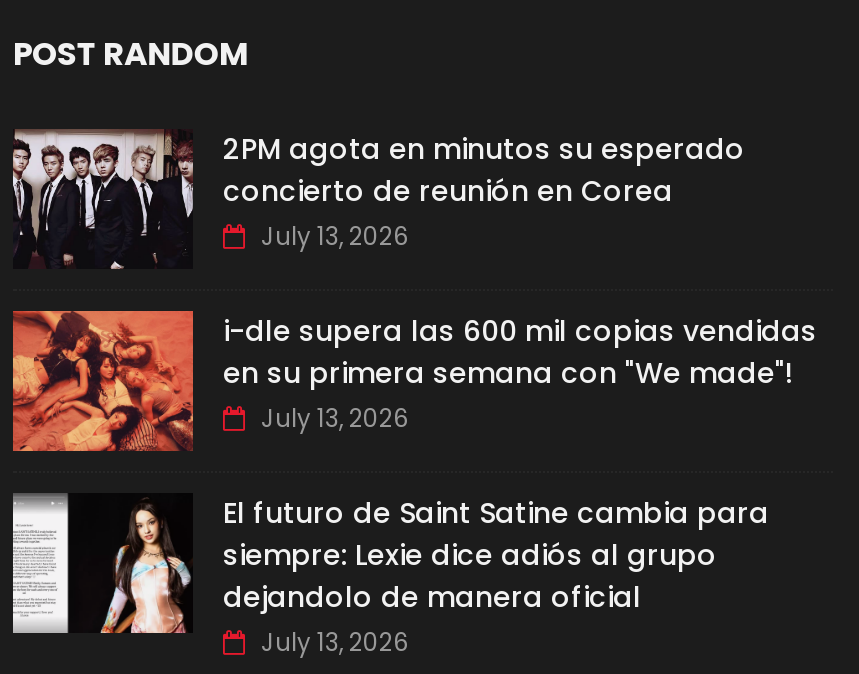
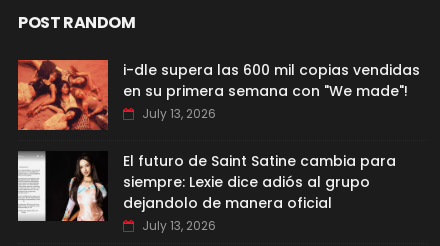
- [image]
- 2PM agota en minutos su esperado
- concierto de reunión en Corea
- July 13, 2026
